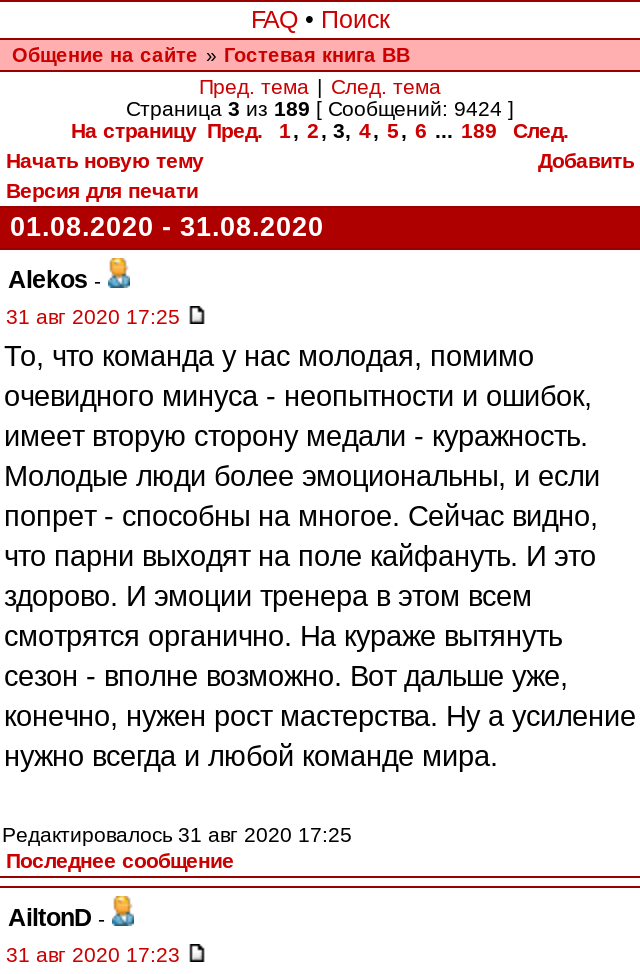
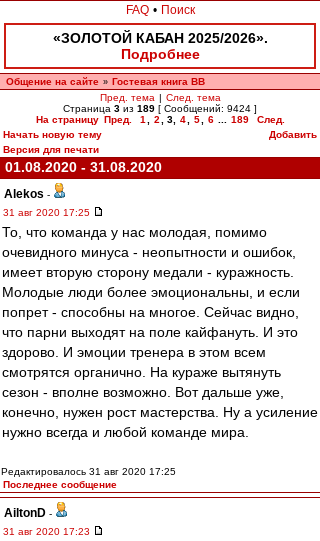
+ «ЗОЛОТОЙ КАБАН 2025/2026».
+ Подробнее
